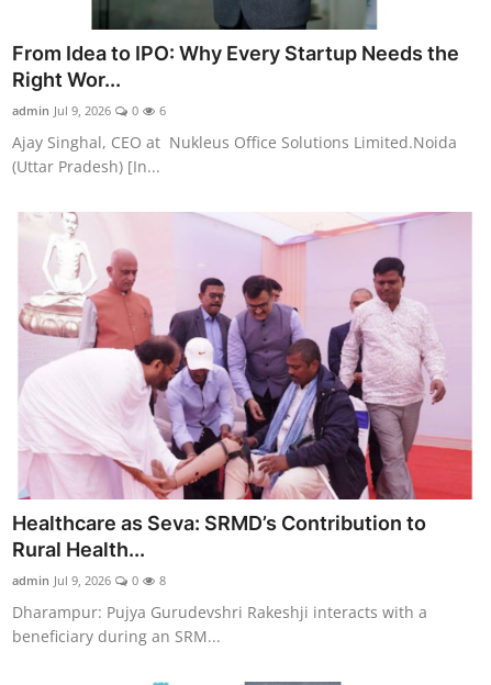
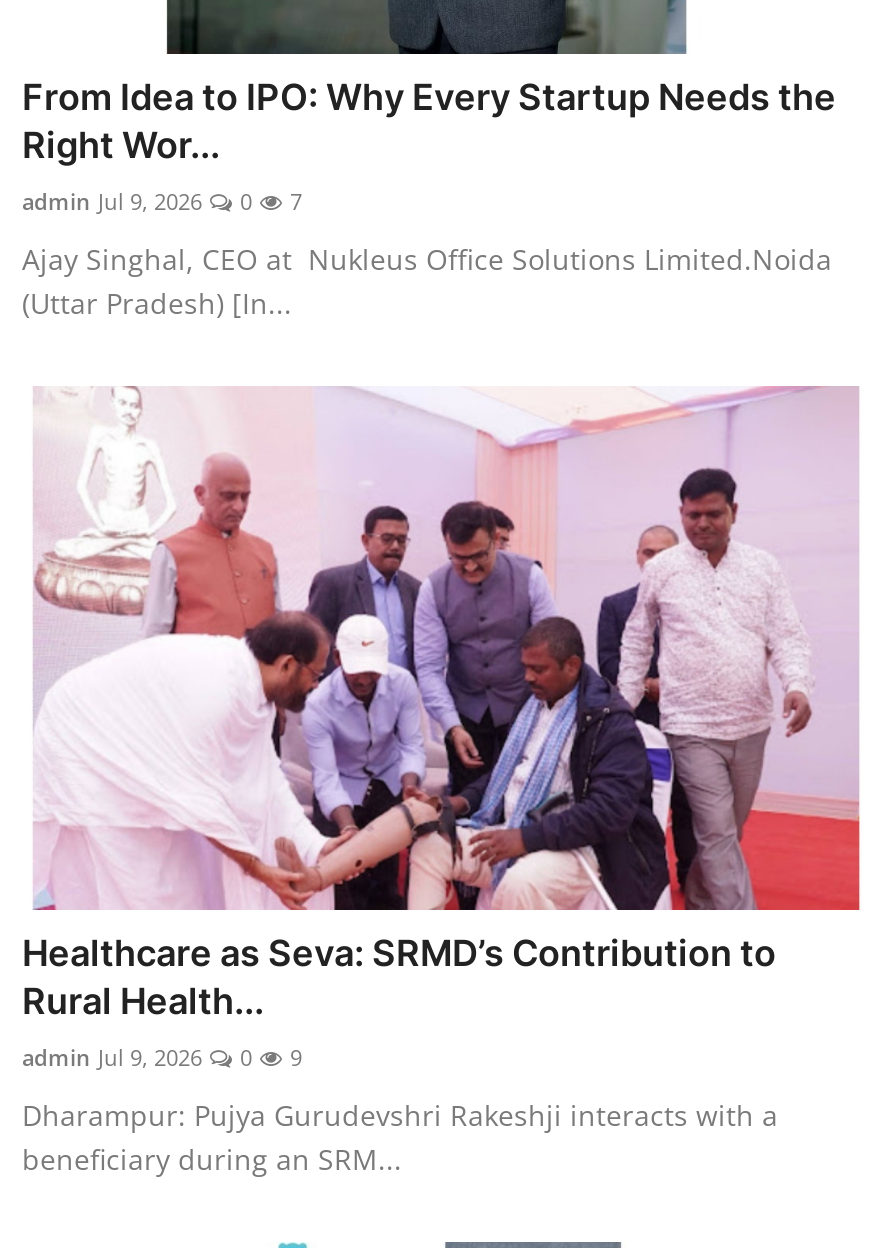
- admin Jul 9, 2026 0 6
+ admin Jul 9, 2026 0 7

- admin Jul 9, 2026 0 8
+ admin Jul 9, 2026 0 9
